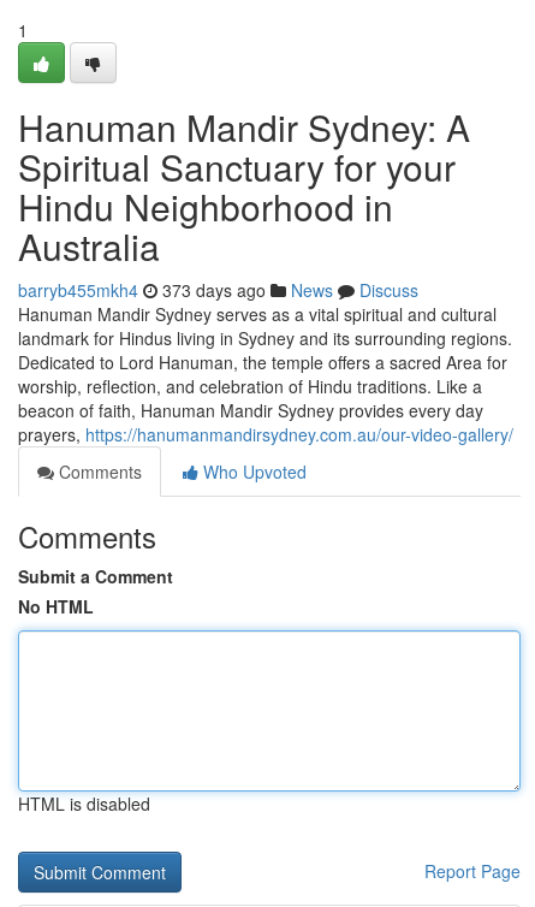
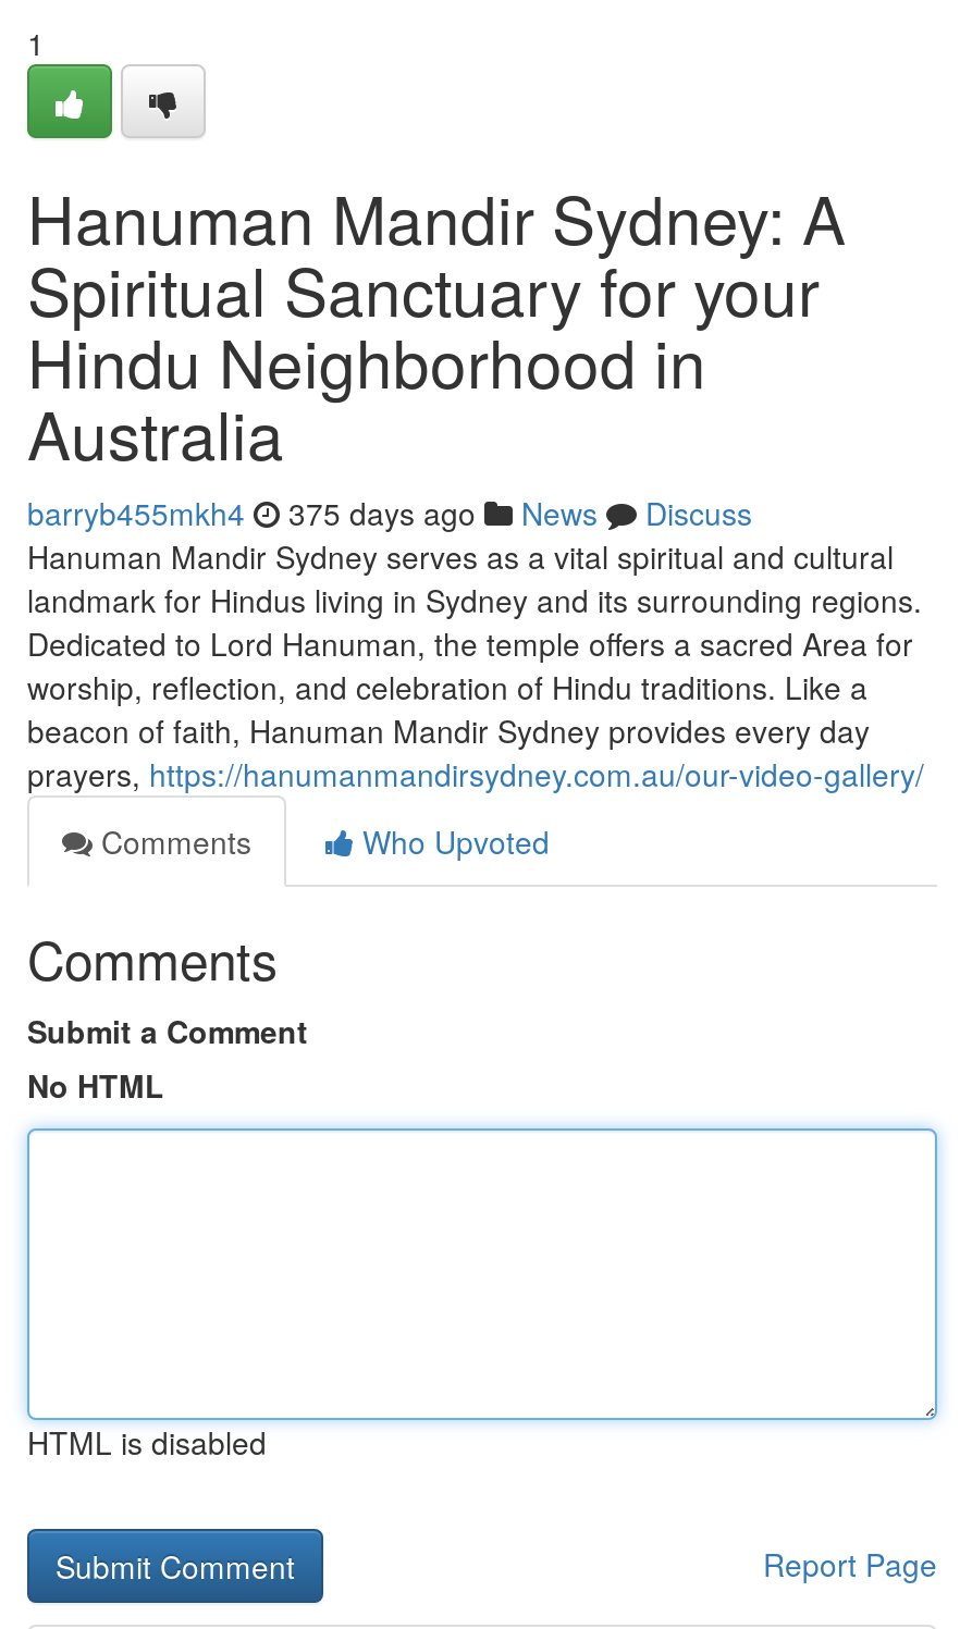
- barryb455mkh4 373 days ago News Discuss
+ barryb455mkh4 375 days ago News Discuss
